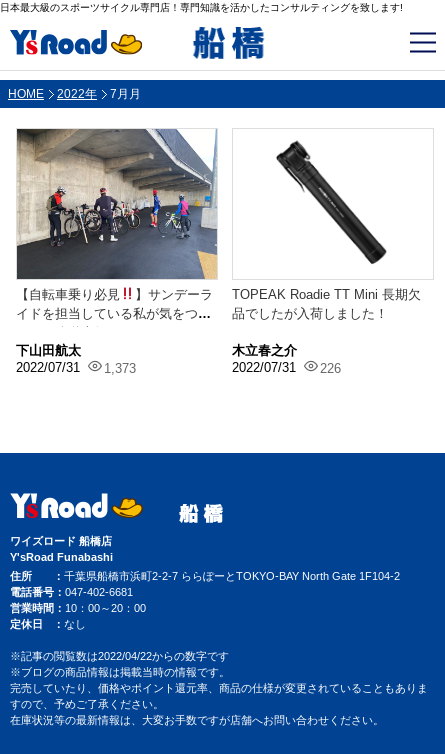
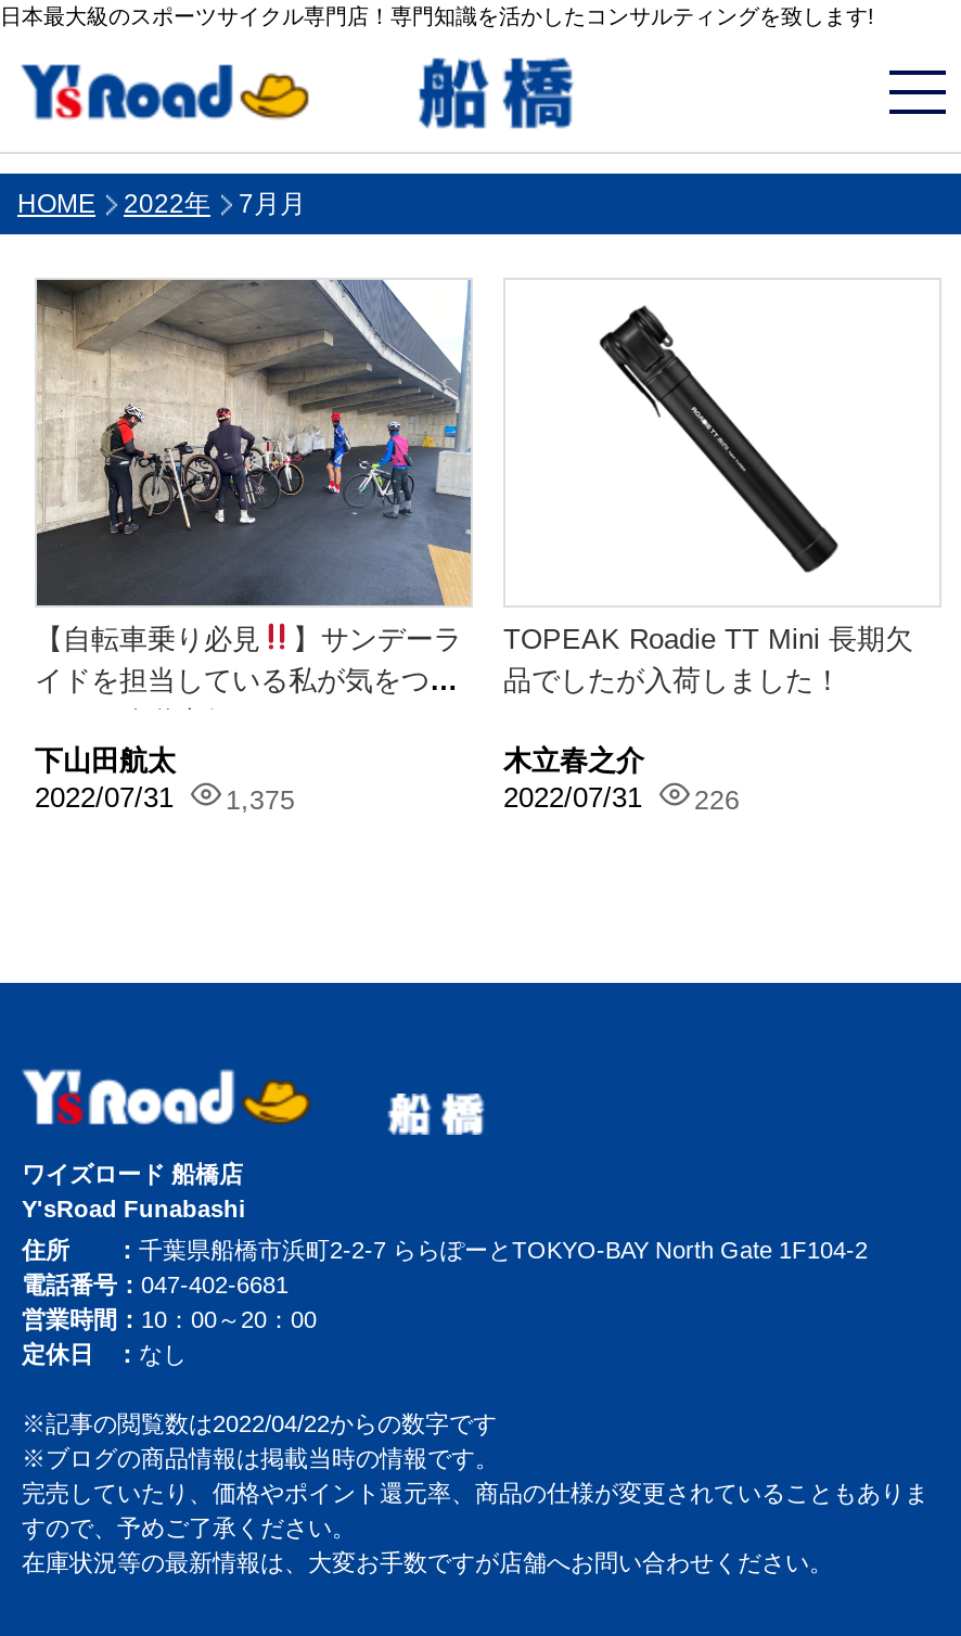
- 2022/07/31 1,373
+ 2022/07/31 1,375
